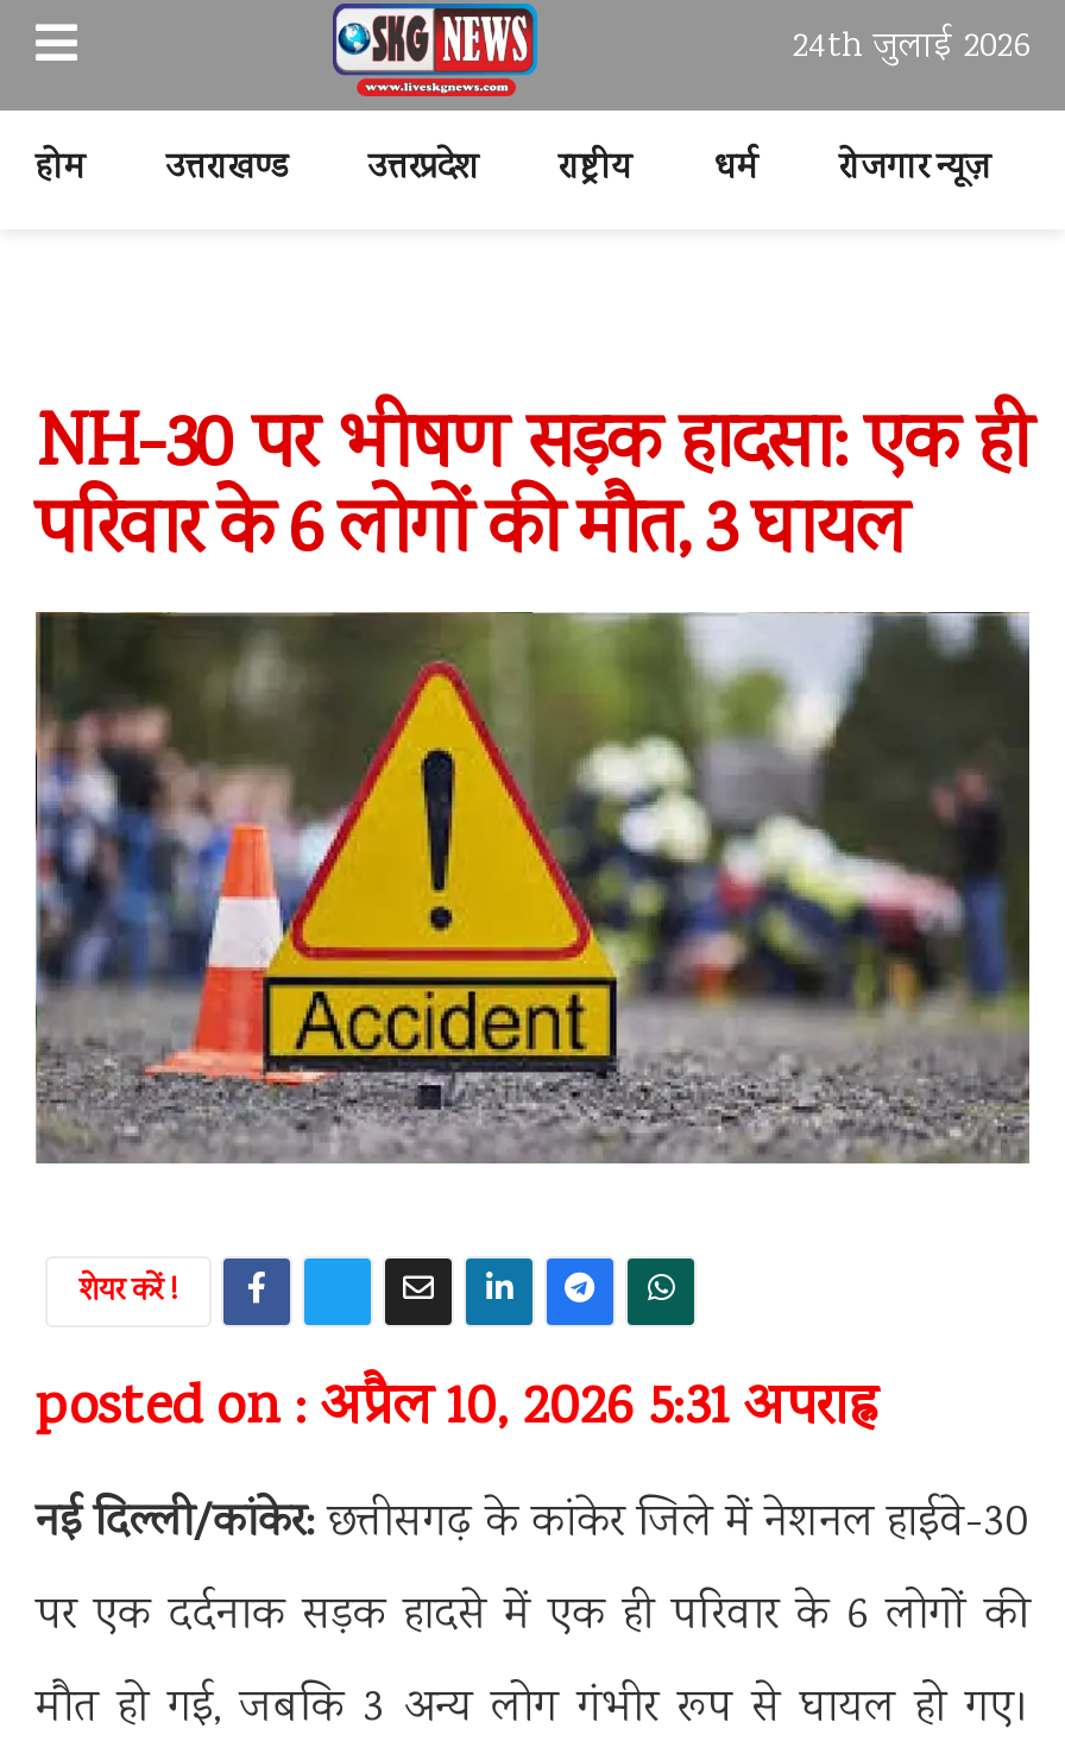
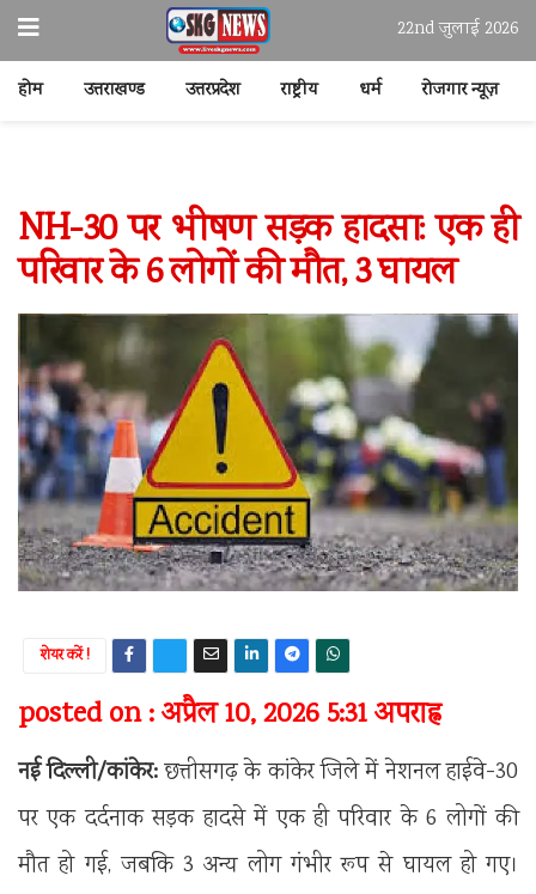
- 24th जुलाई 2026
+ 22nd जुलाई 2026
